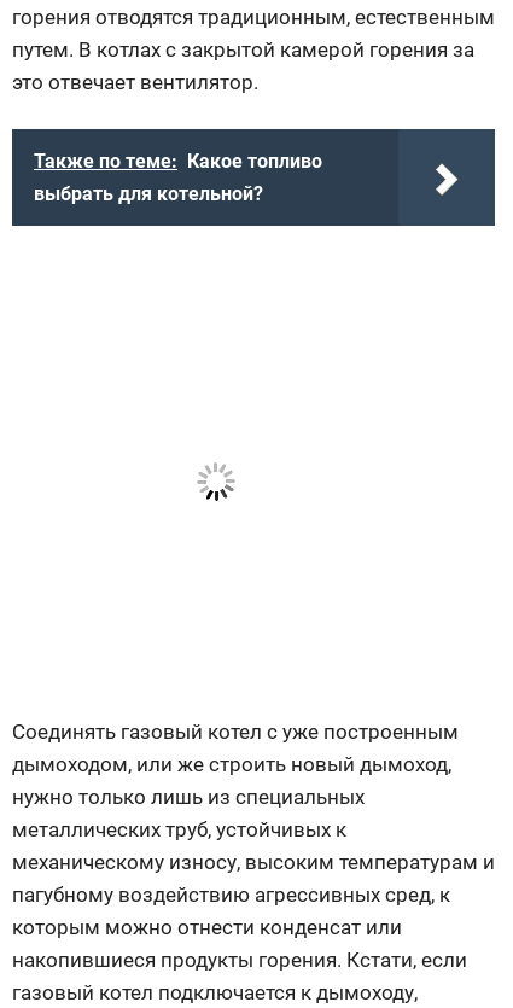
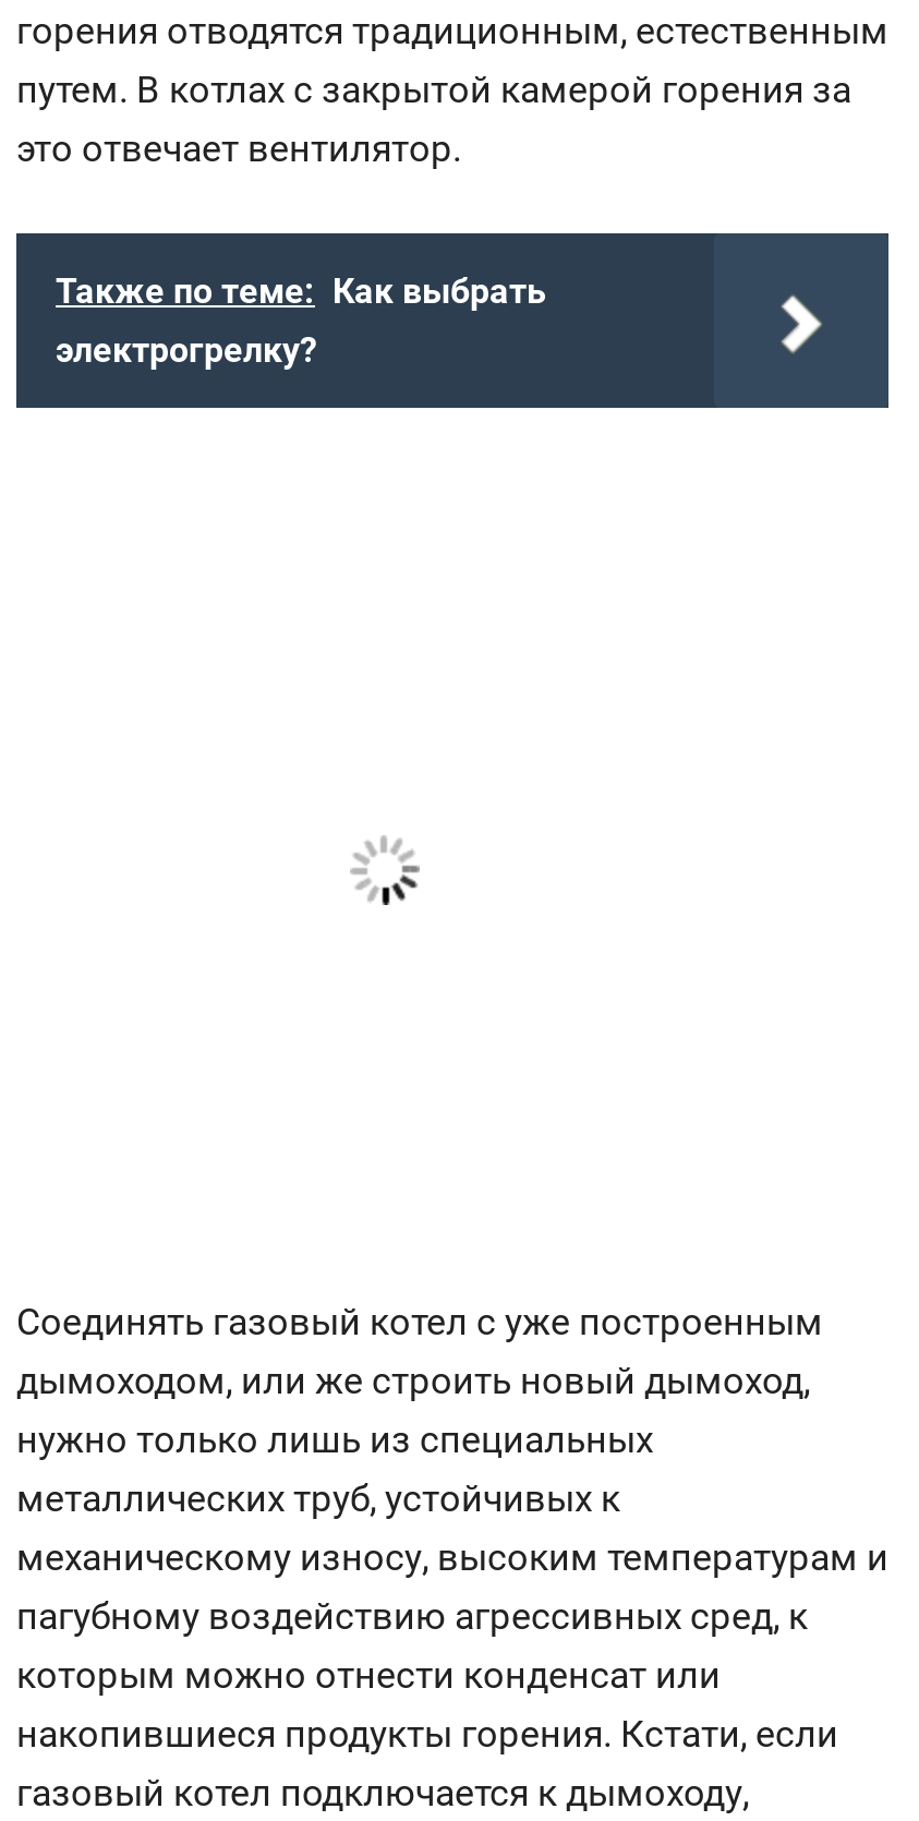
- Также по теме: Какое топливо
- выбрать для котельной?
+ Также по теме: Как выбрать
+ электрогрелку?
